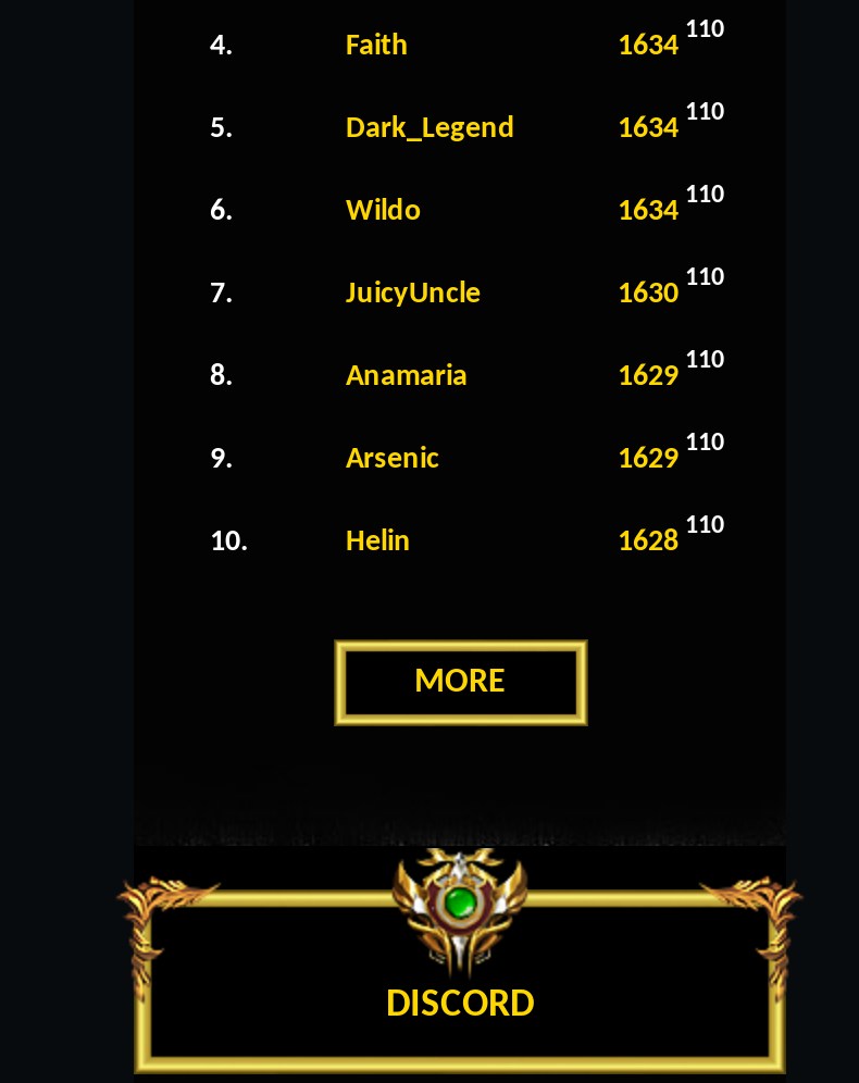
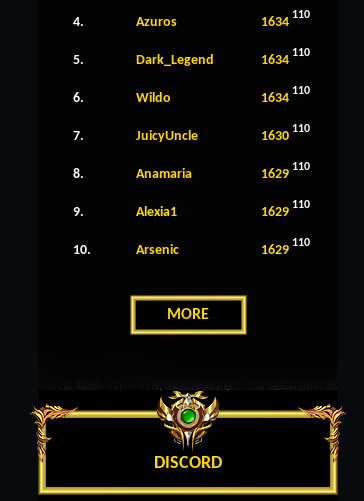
- Faith
+ Azuros

- Arsenic
+ Alexia1

- Helin
- 1628 110
+ Arsenic
+ 1629 110
